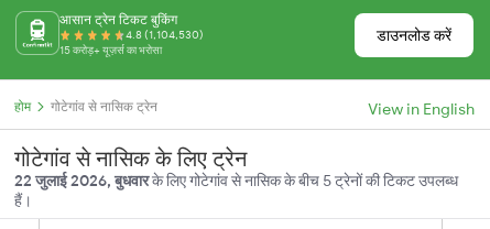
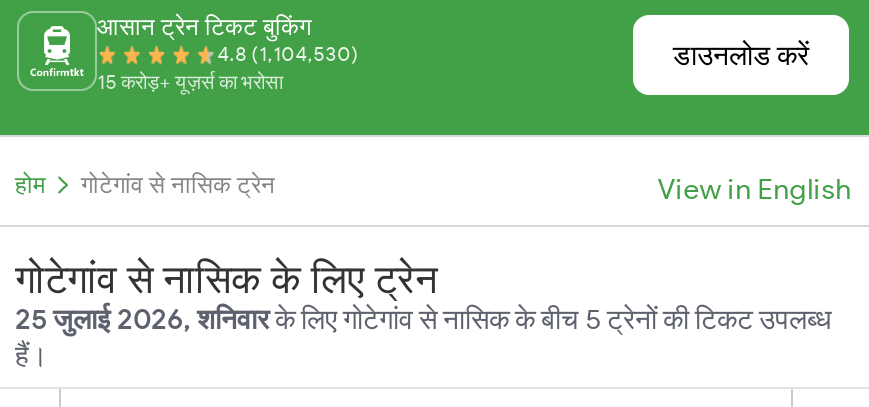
- 22 जुलाई 2026, बुधवारके लिए गोटेगांव से नासिक के बीच 5 ट्रेनों की टिकट उपलब्ध
+ 25 जुलाई 2026, शनिवारके लिए गोटेगांव से नासिक के बीच 5 ट्रेनों की टिकट उपलब्ध
